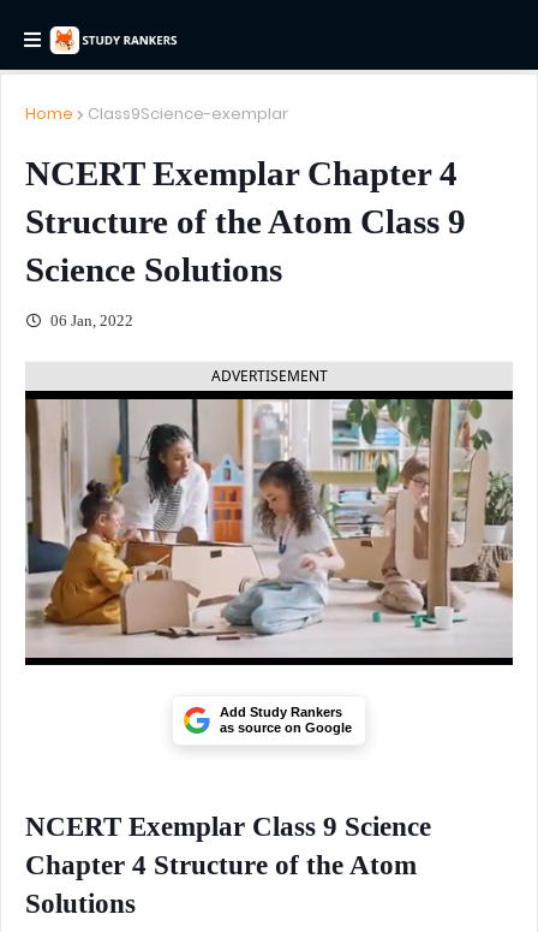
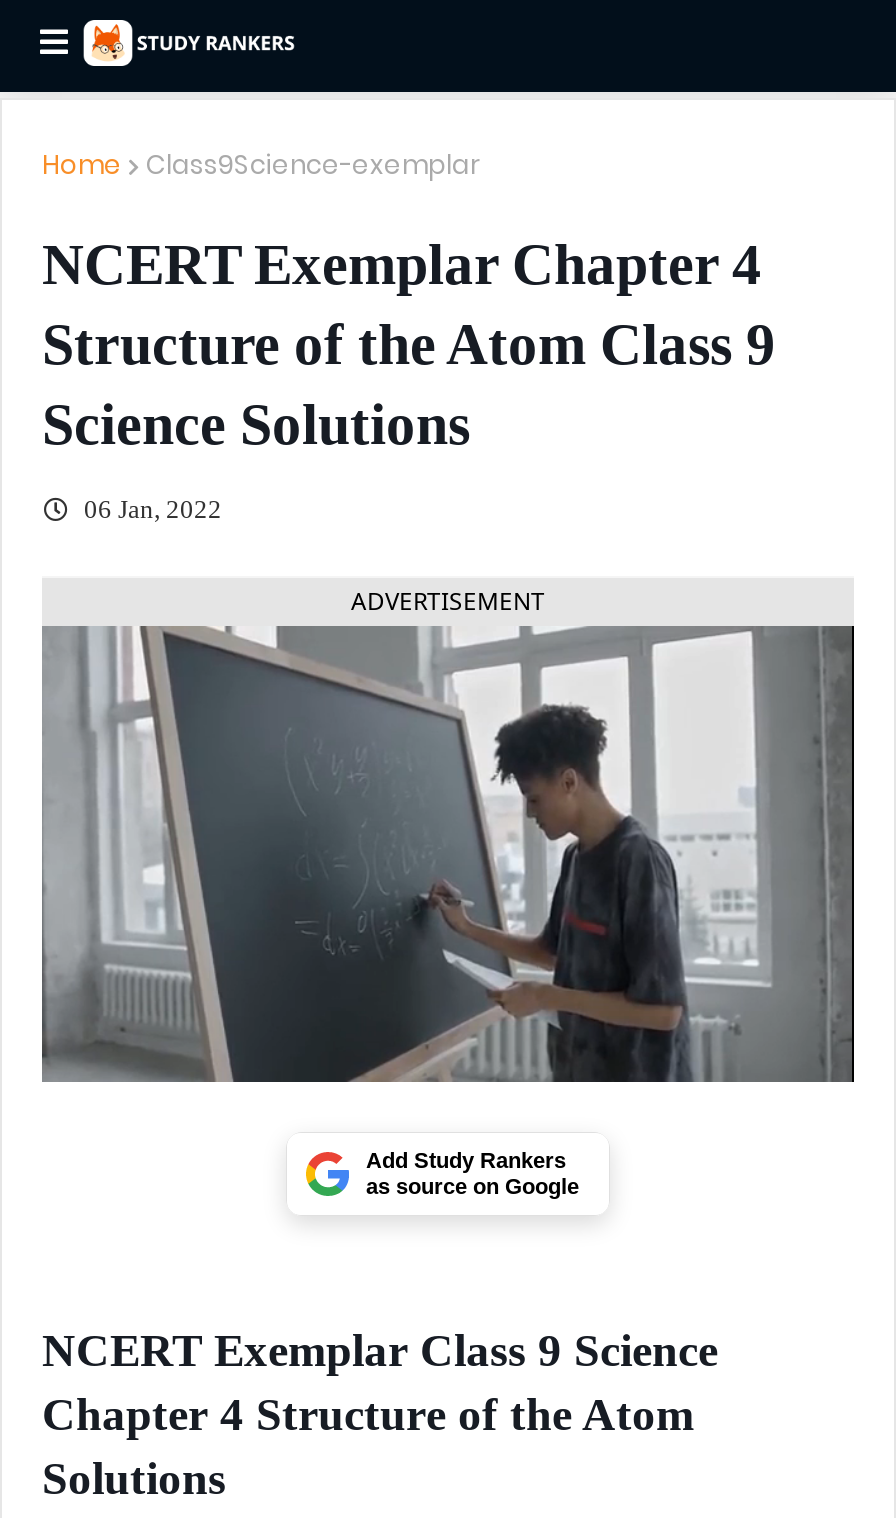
- [image]
+ [image]
